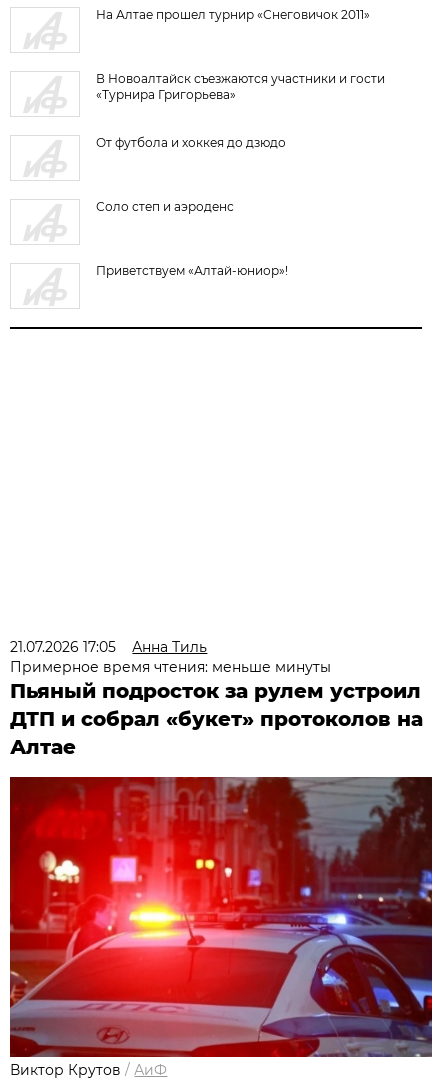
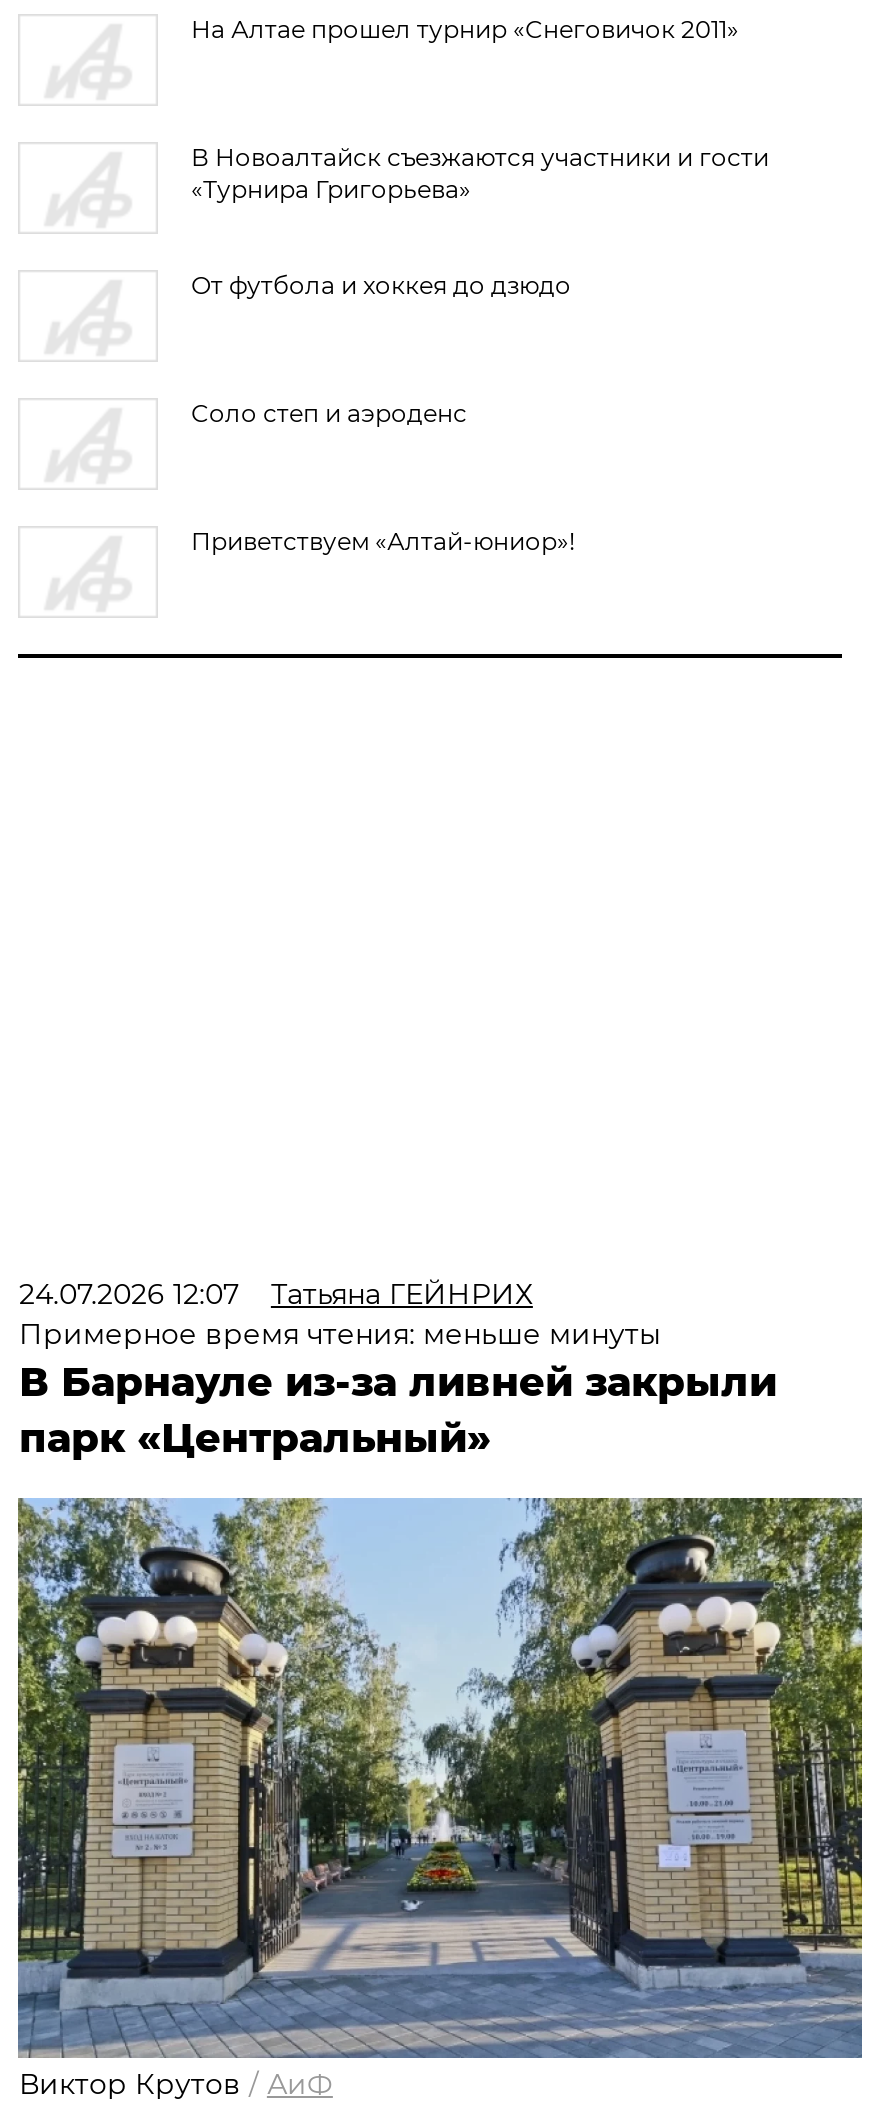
- 21.07.2026 17:05
- Анна Тиль
+ 24.07.2026 12:07
+ Татьяна ГЕЙНРИХ

- Пьяный подросток за рулем устроил
- ДТП и собрал «букет» протоколов на
- Алтае
+ В Барнауле из-за ливней закрыли
+ парк «Центральный»

- [image]
+ [image]
